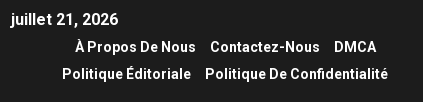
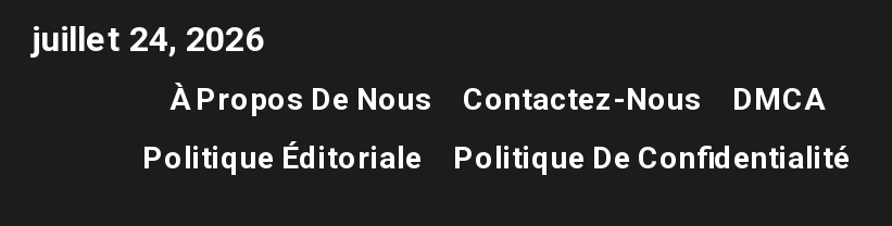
- juillet 21, 2026
+ juillet 24, 2026
